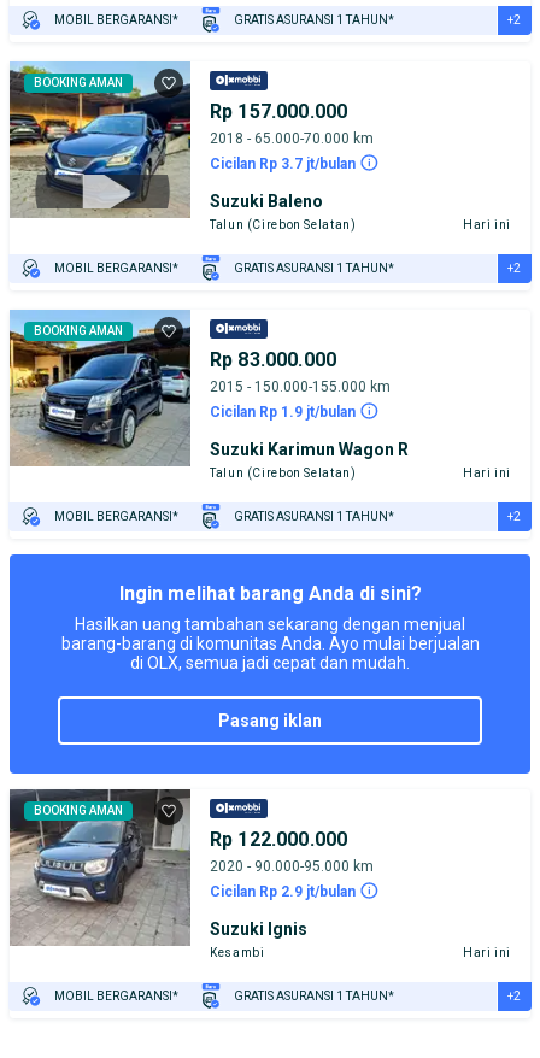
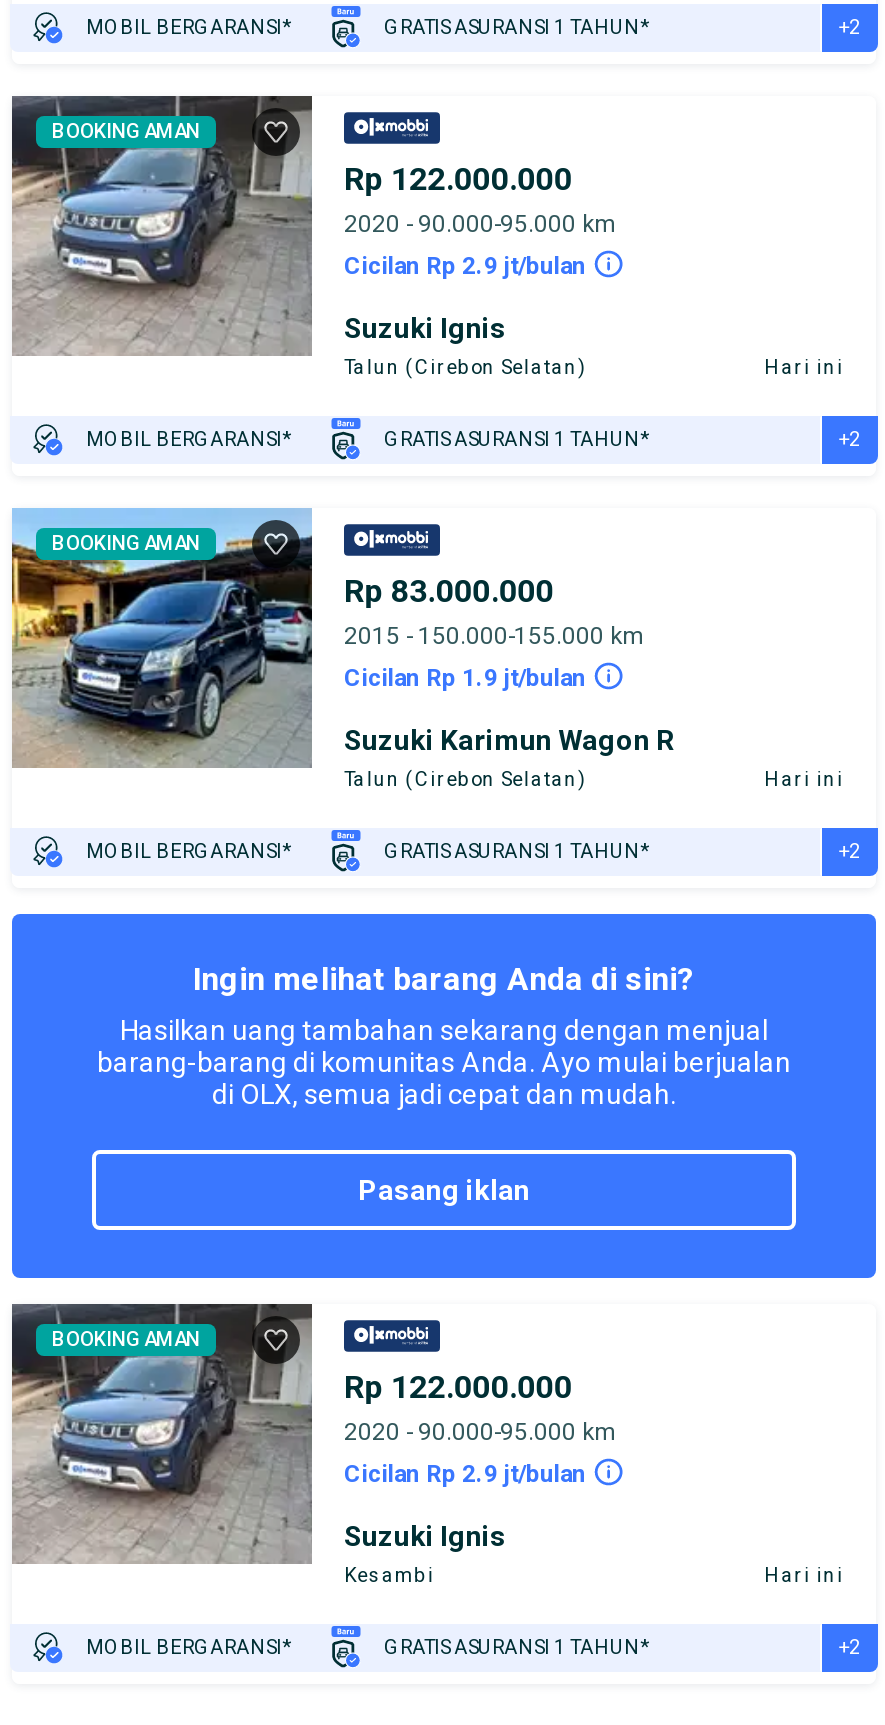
- [image]
- Rp 157.000.000
+ [image]
+ Rp 122.000.000

- 2018 - 65.000-70.000 km
+ 2020 - 90.000-95.000 km

- Cicilan Rp 3.7 jt/bulan
+ Cicilan Rp 2.9 jt/bulan

- Suzuki Baleno
+ Suzuki Ignis
